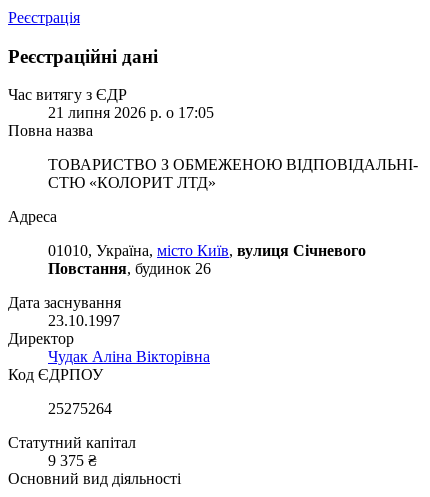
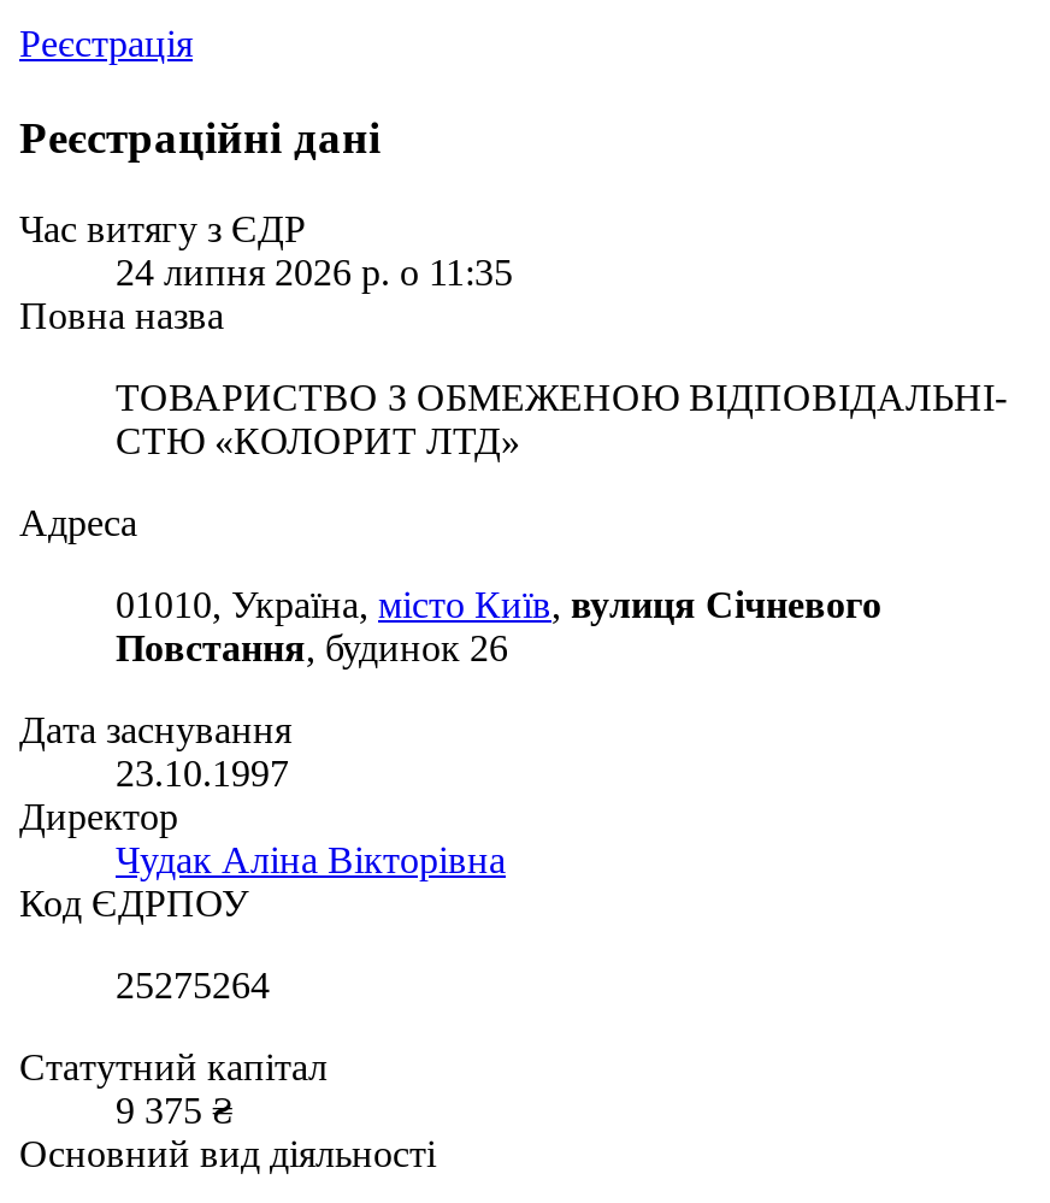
- 21 липня 2026 р. о 17:05
+ 24 липня 2026 р. о 11:35
